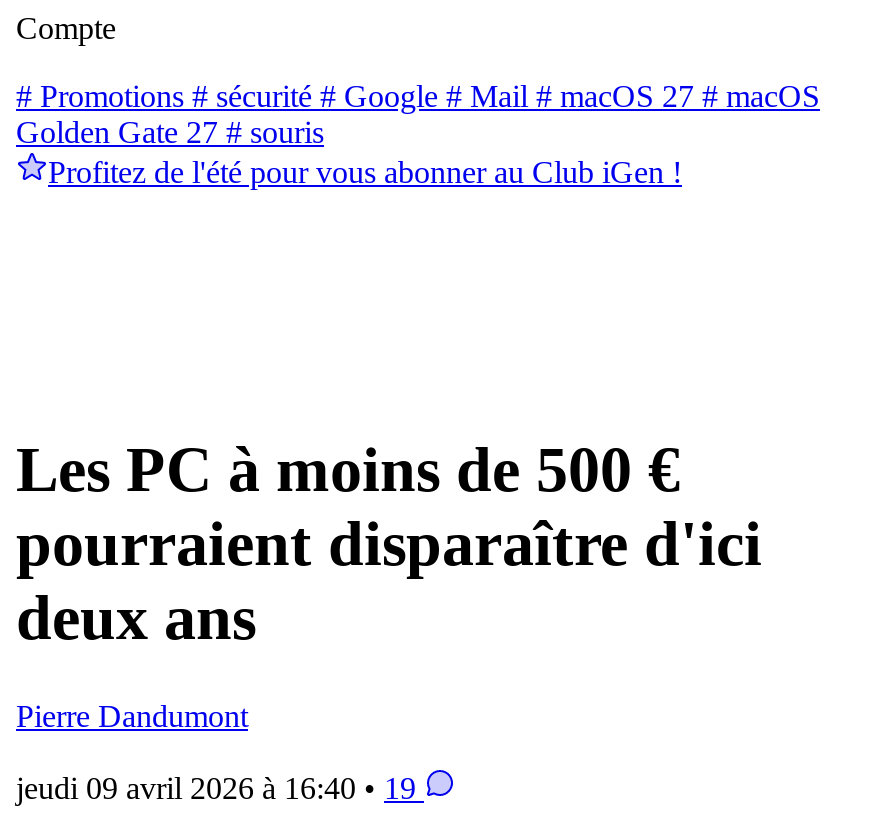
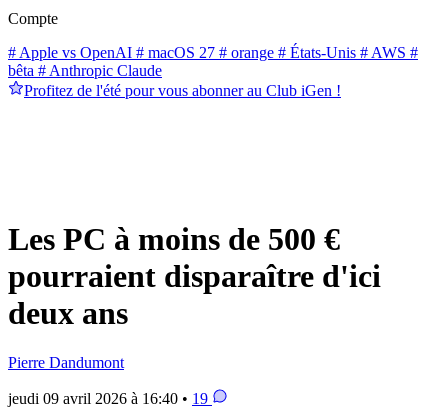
- # Promotions # sécurité # Google # Mail # macOS 27 # macOS
- Golden Gate 27 # souris
+ # Apple vs OpenAI # macOS 27 # orange # États-Unis # AWS #
+ bêta # Anthropic Claude
